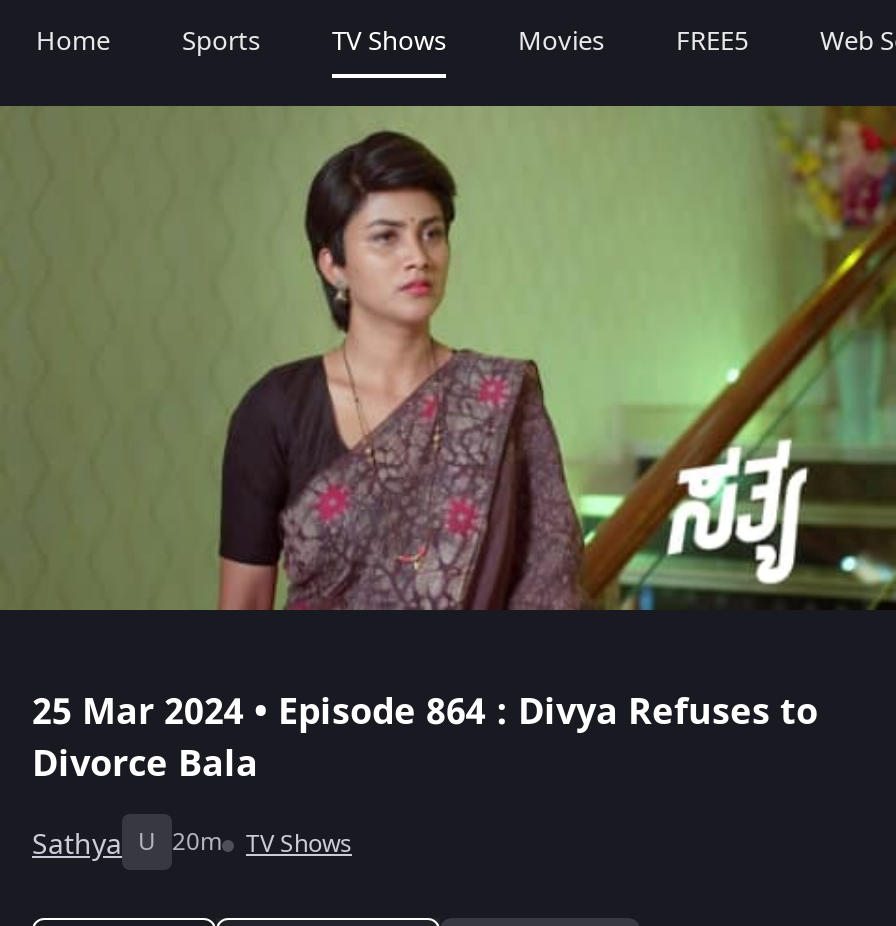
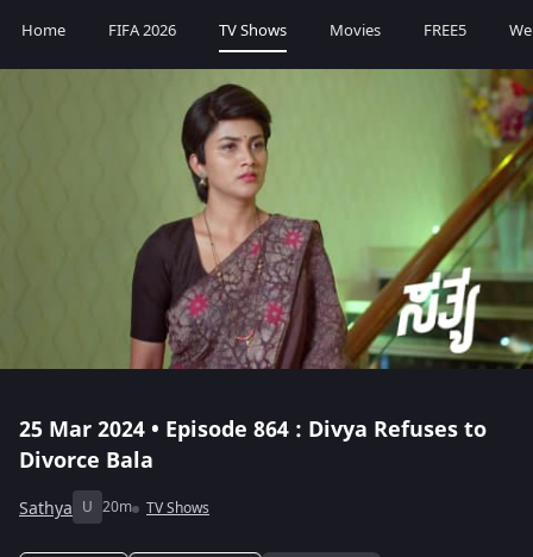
- Sports
+ FIFA 2026
